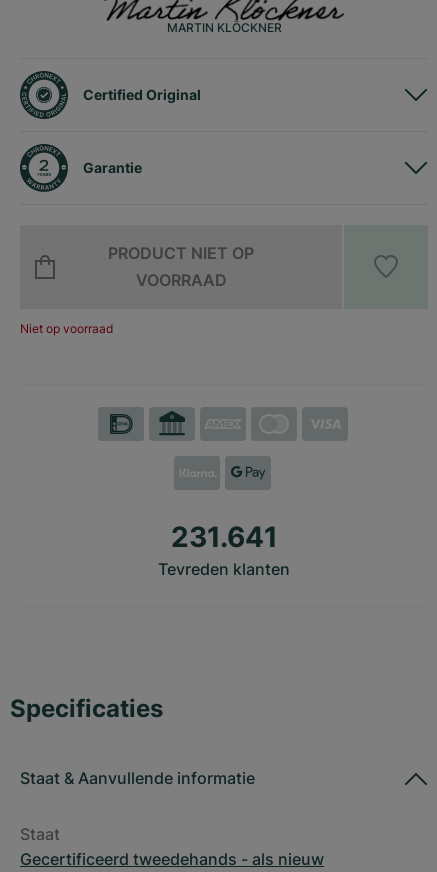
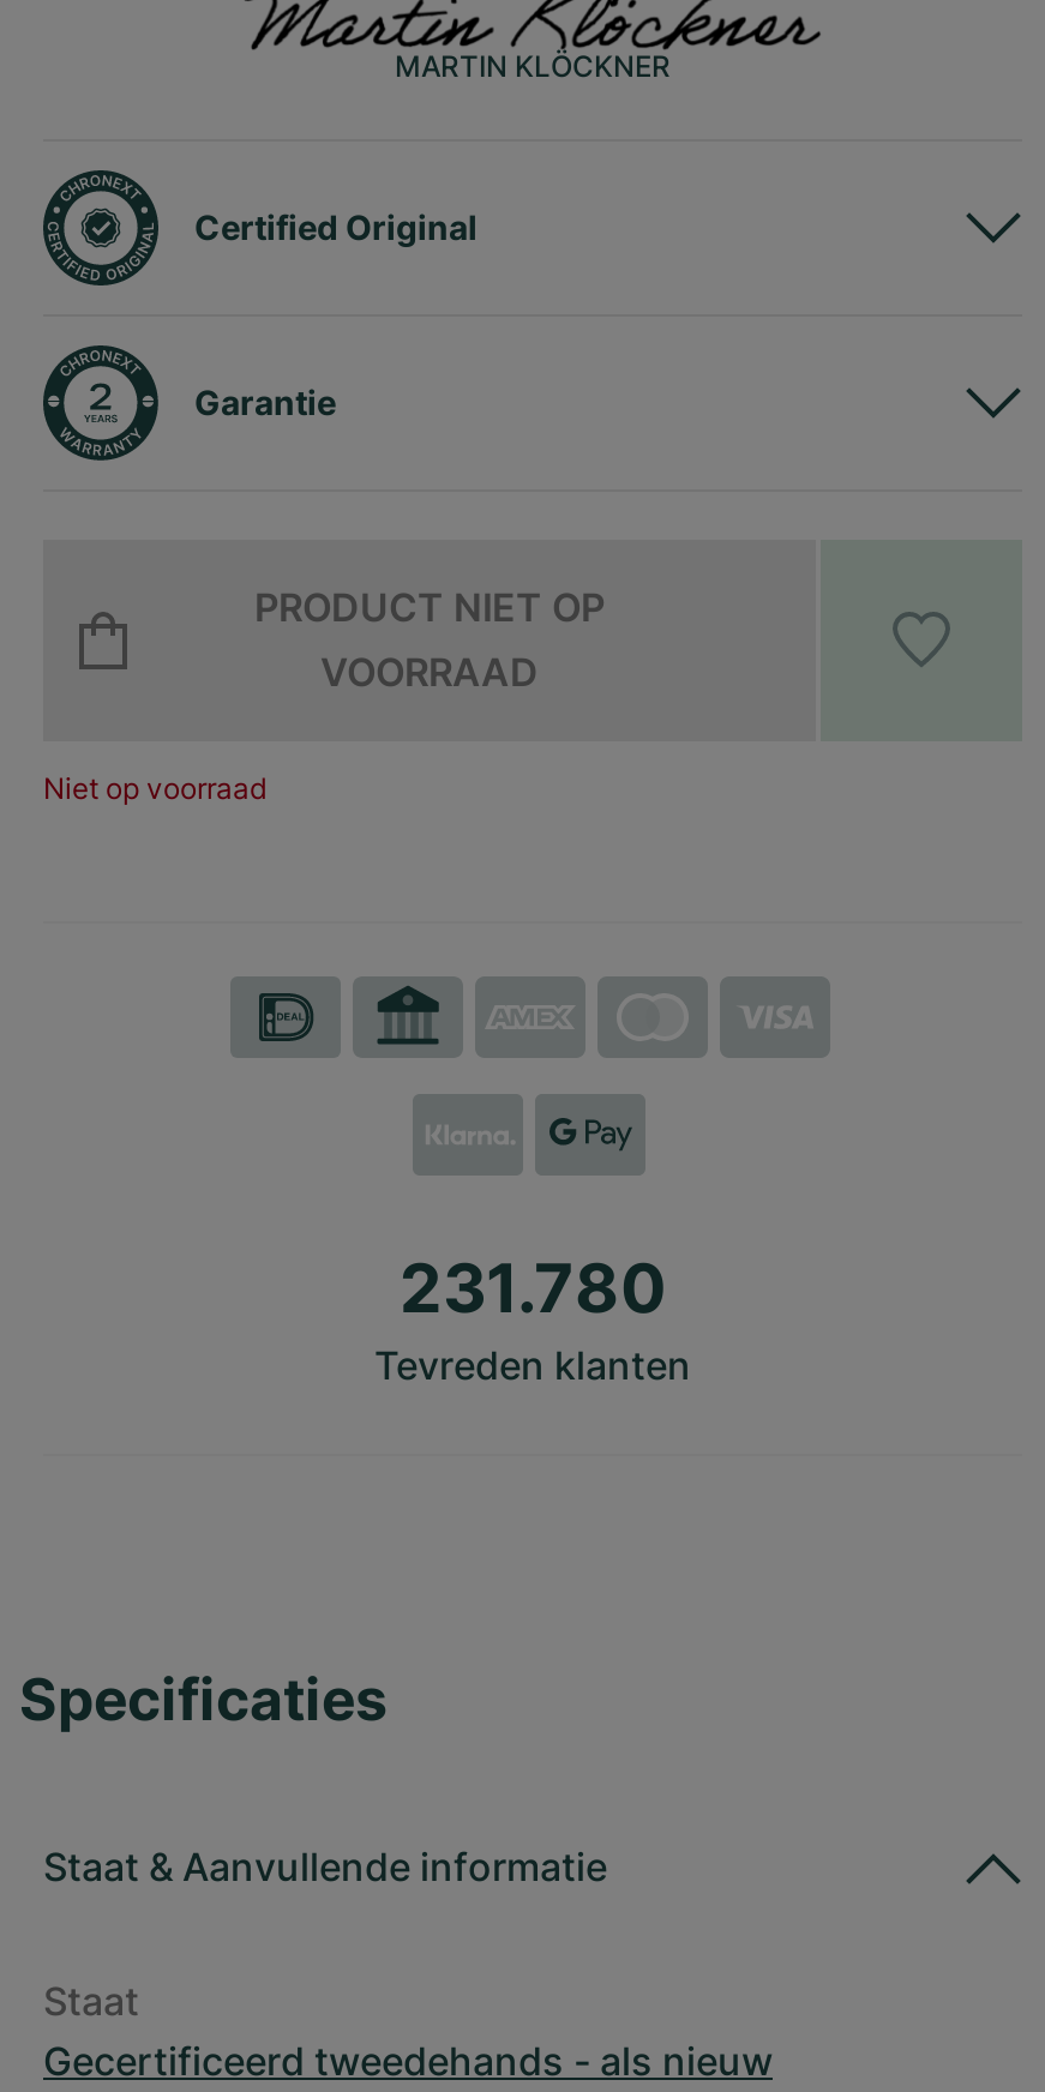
- 231.641
+ 231.780
